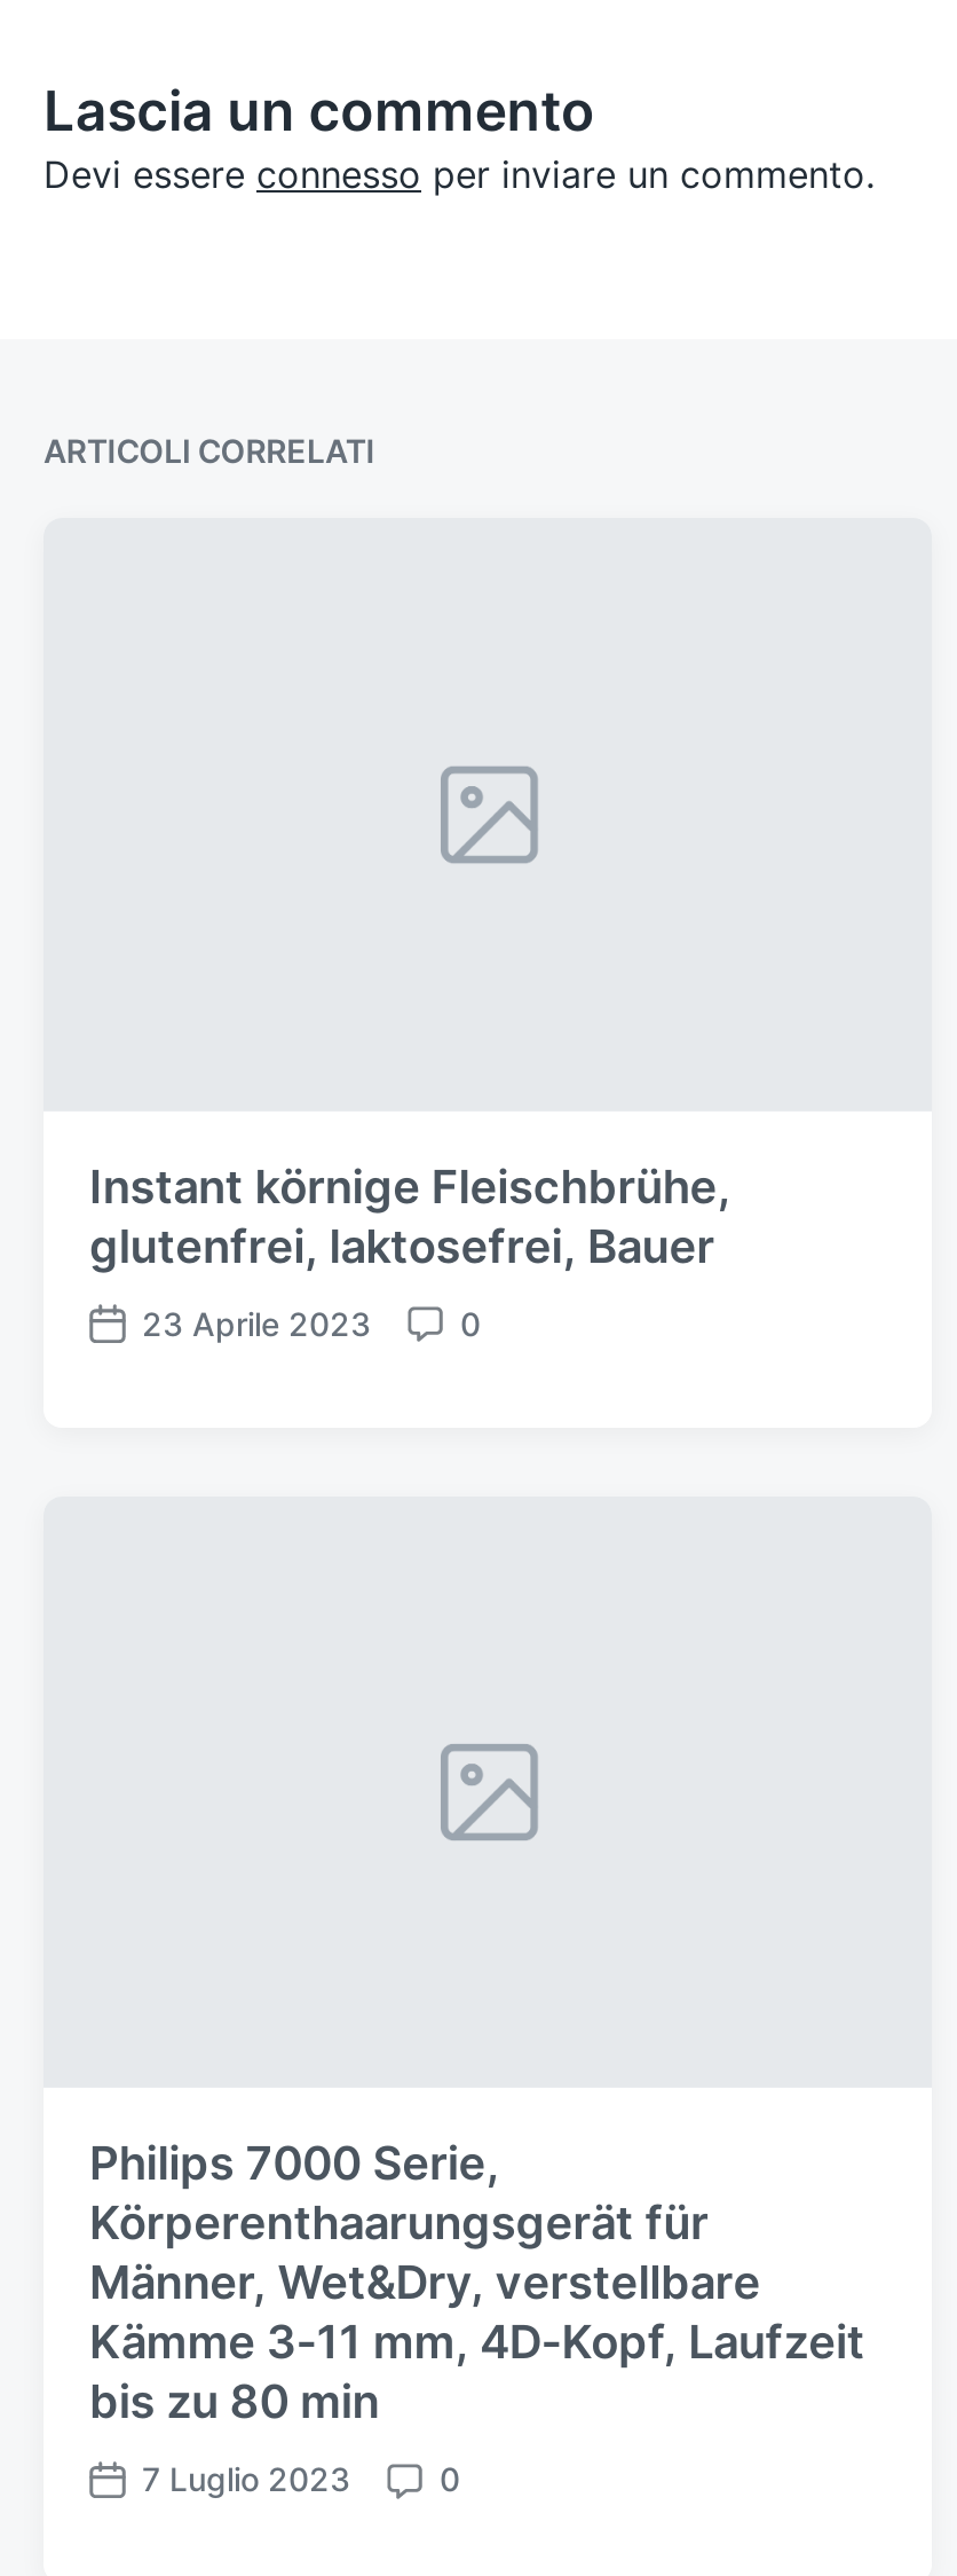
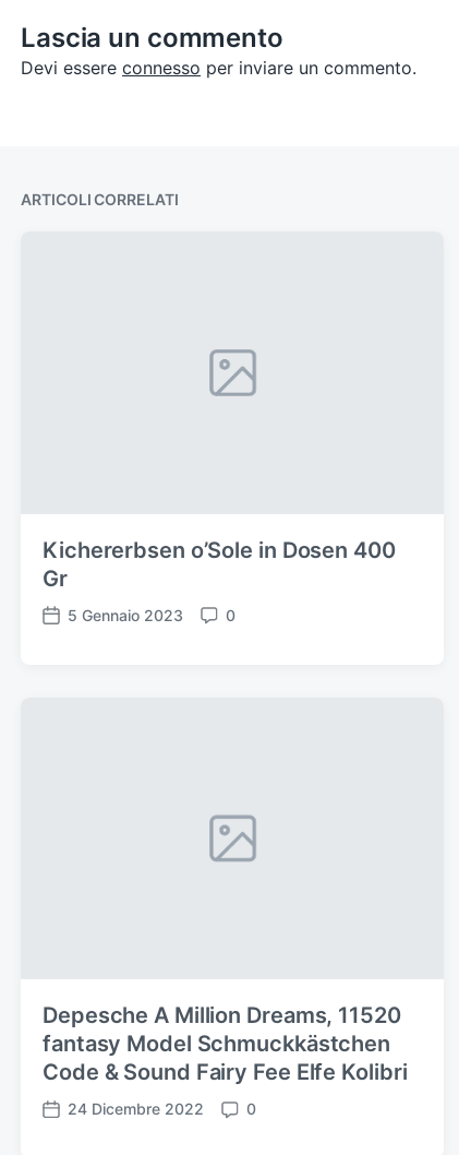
- Instant körnige Fleischbrühe,
- glutenfrei, laktosefrei, Bauer
+ Kichererbsen o’Sole in Dosen 400
+ Gr

- 23 Aprile 2023
+ 5 Gennaio 2023

- Philips 7000 Serie,
- Körperenthaarungsgerät für
- Männer, Wet&Dry, verstellbare
- Kämme 3-11 mm, 4D-Kopf, Laufzeit
- bis zu 80 min
+ Depesche A Million Dreams, 11520
+ fantasy Model Schmuckkästchen
+ Code & Sound Fairy Fee Elfe Kolibri

- 7 Luglio 2023
+ 24 Dicembre 2022
